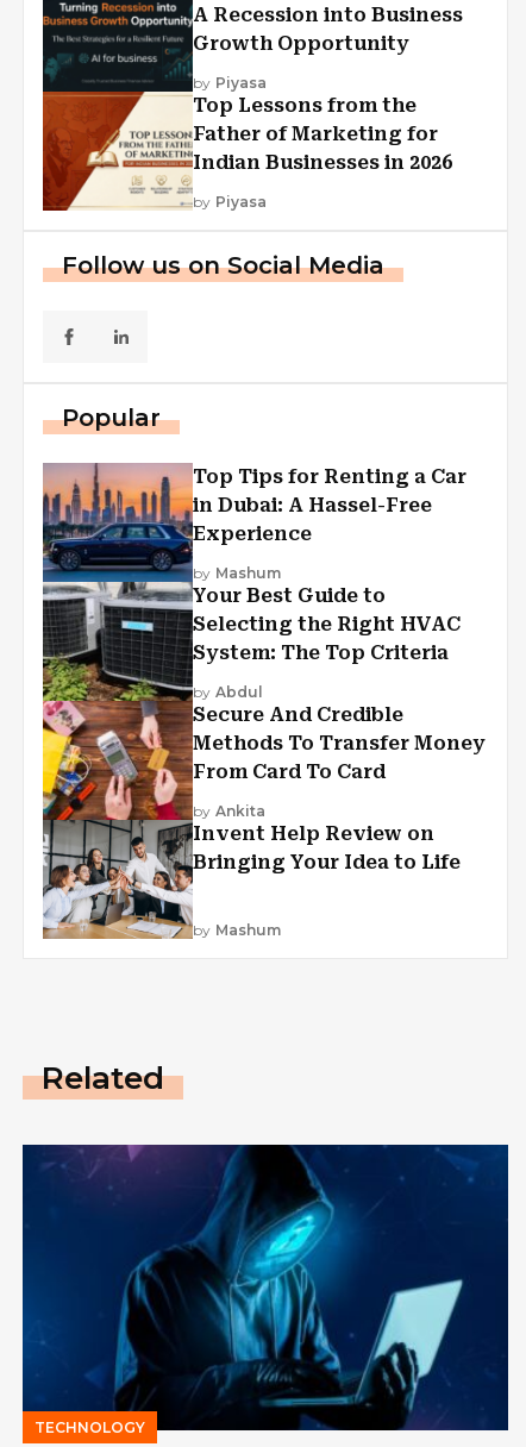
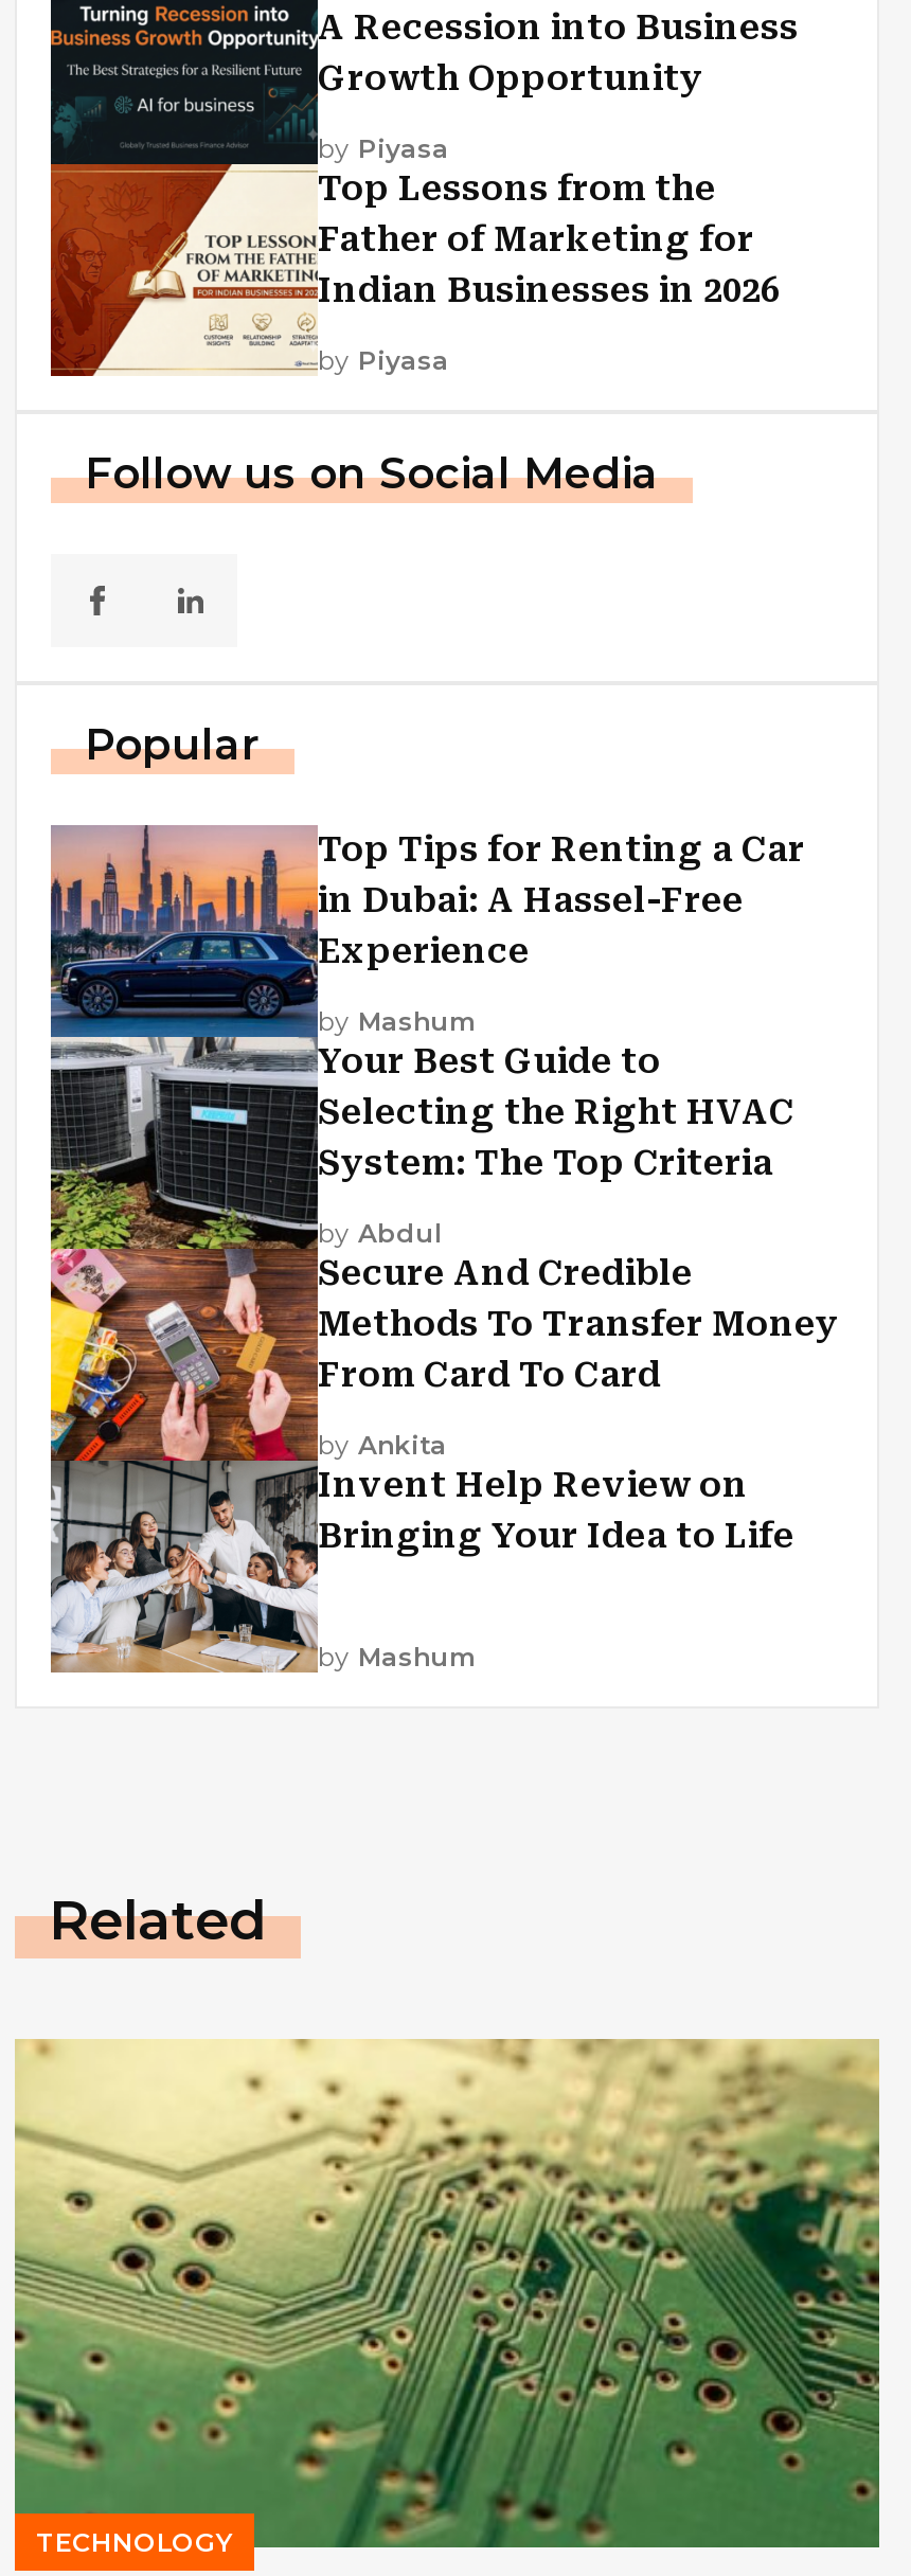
- [image]
+ [image]
